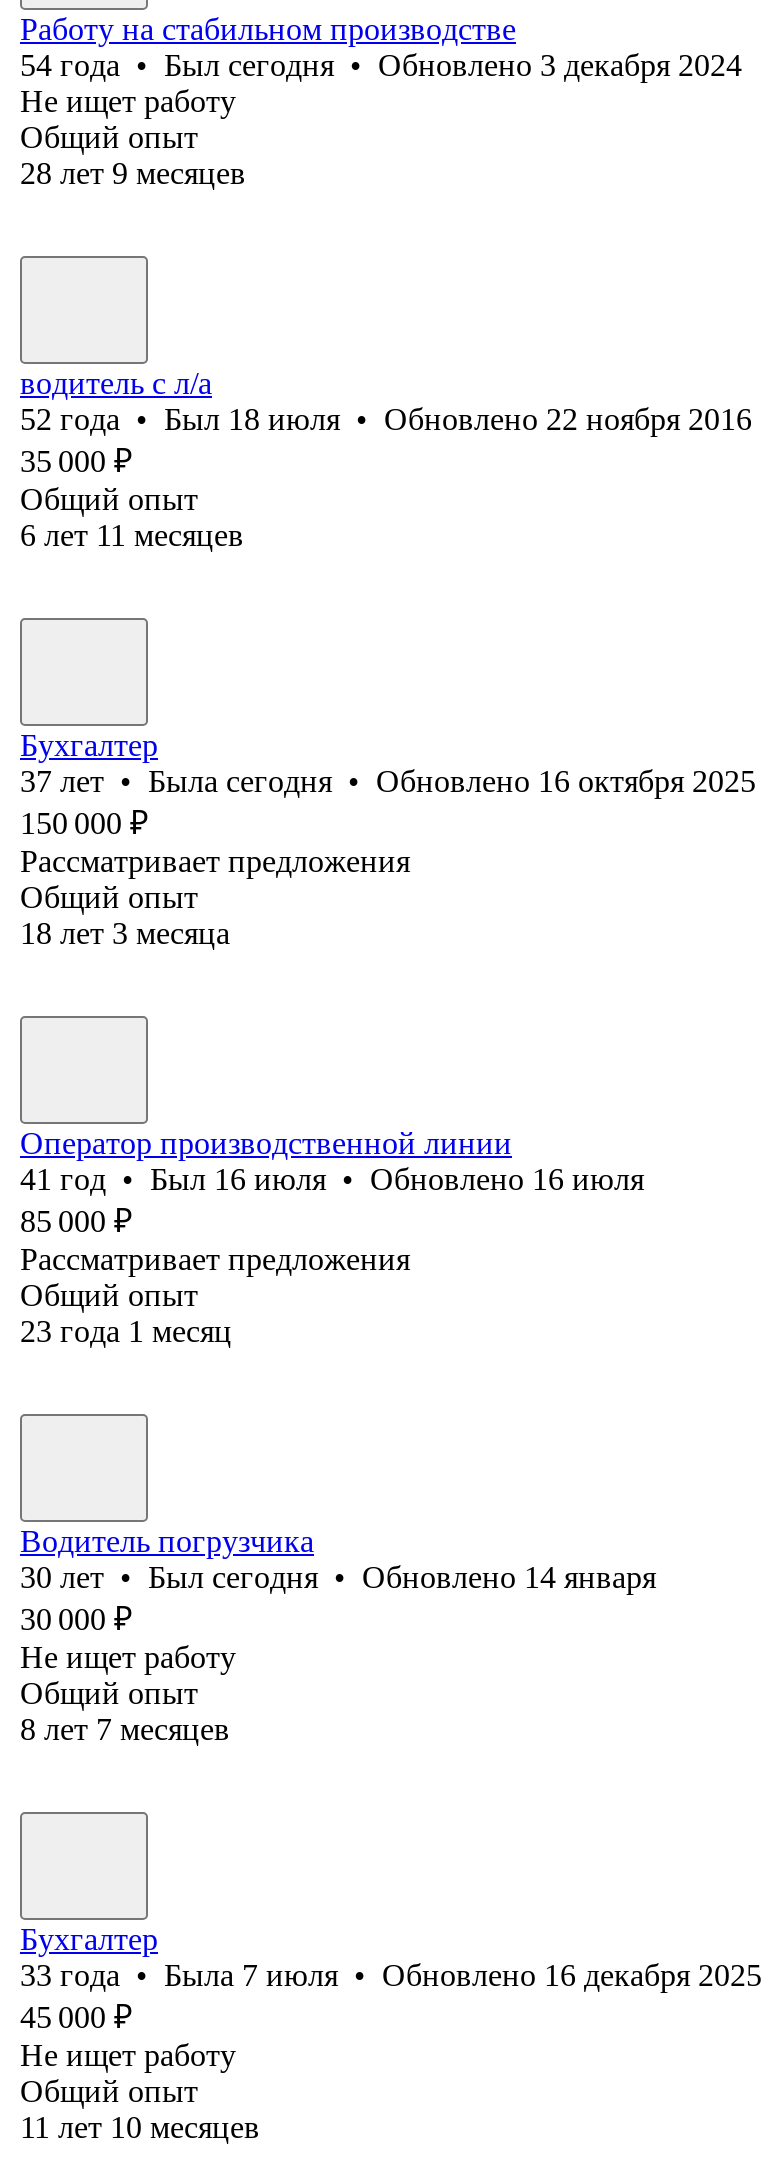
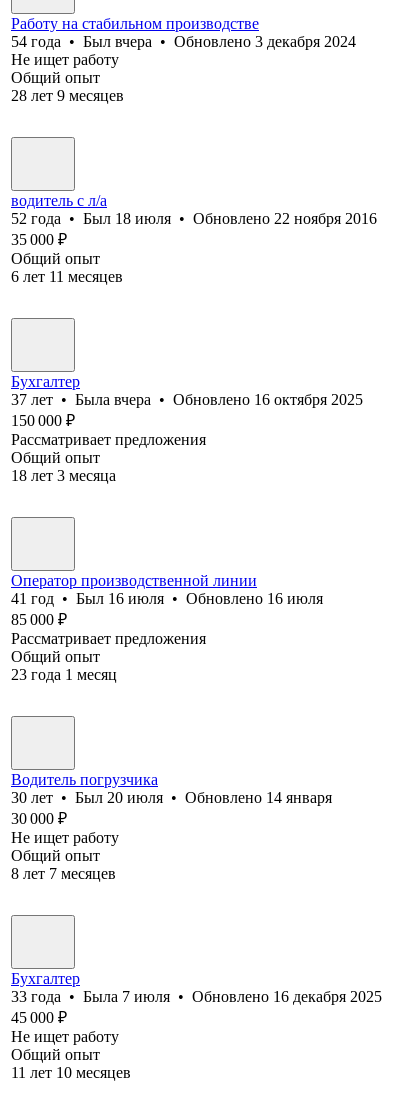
- 54 года • Был сегодня • Обновлено 3 декабря 2024
+ 54 года • Был вчера • Обновлено 3 декабря 2024

- 37 лет • Была сегодня • Обновлено 16 октября 2025
+ 37 лет • Была вчера • Обновлено 16 октября 2025

- 30 лет • Был сегодня • Обновлено 14 января
+ 30 лет • Был 20 июля • Обновлено 14 января
